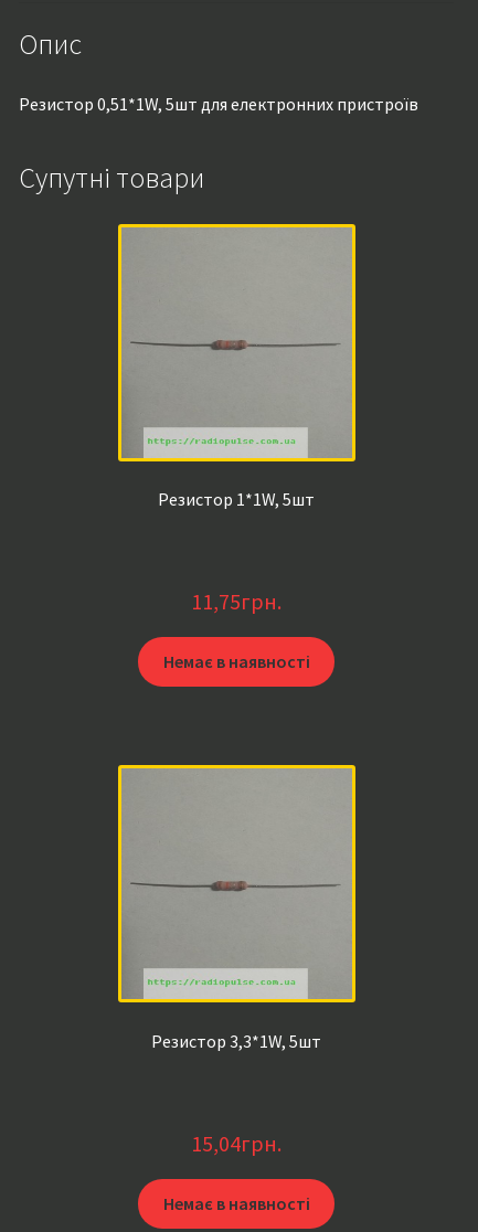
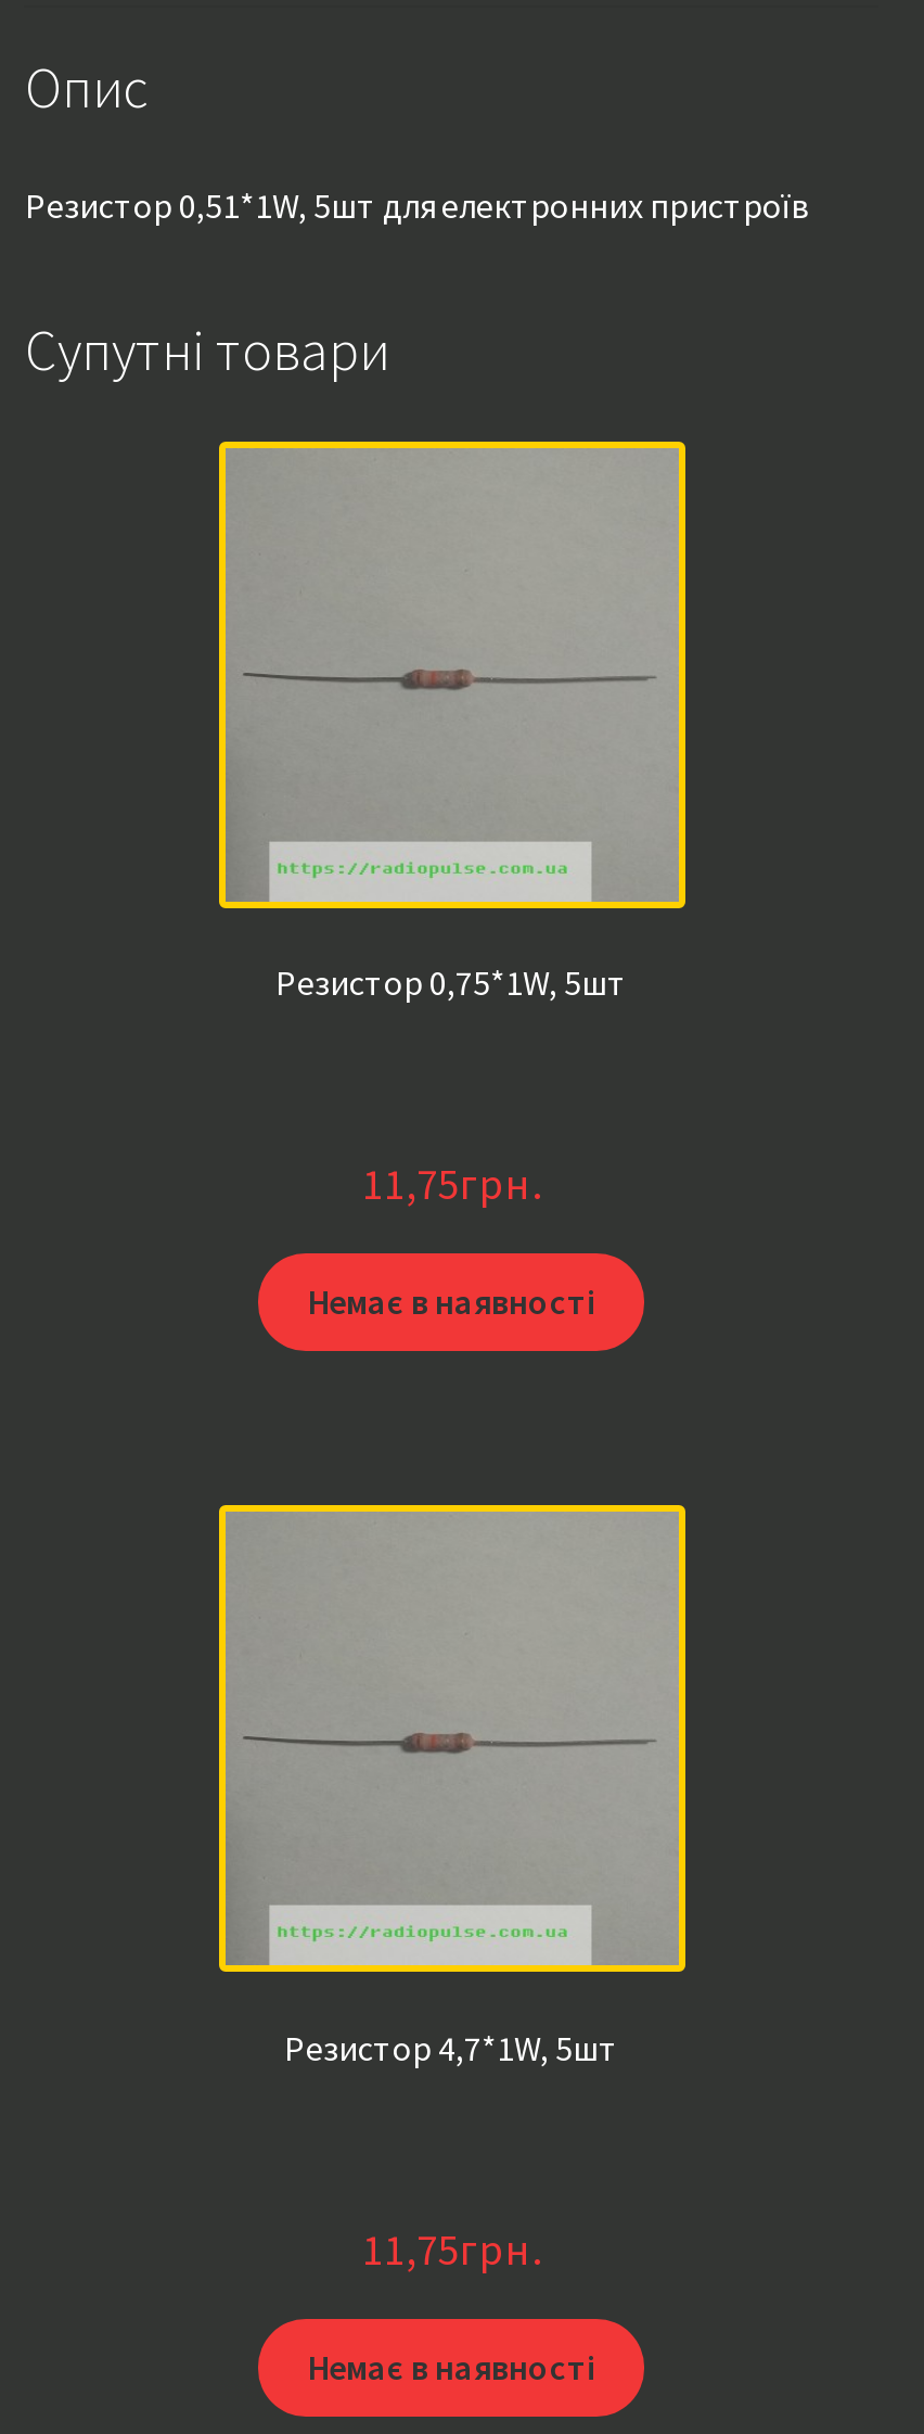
- Резистор 1*1W, 5шт
+ Резистор 0,75*1W, 5шт

- Резистор 3,3*1W, 5шт
+ Резистор 4,7*1W, 5шт

- 15,04грн.
+ 11,75грн.
